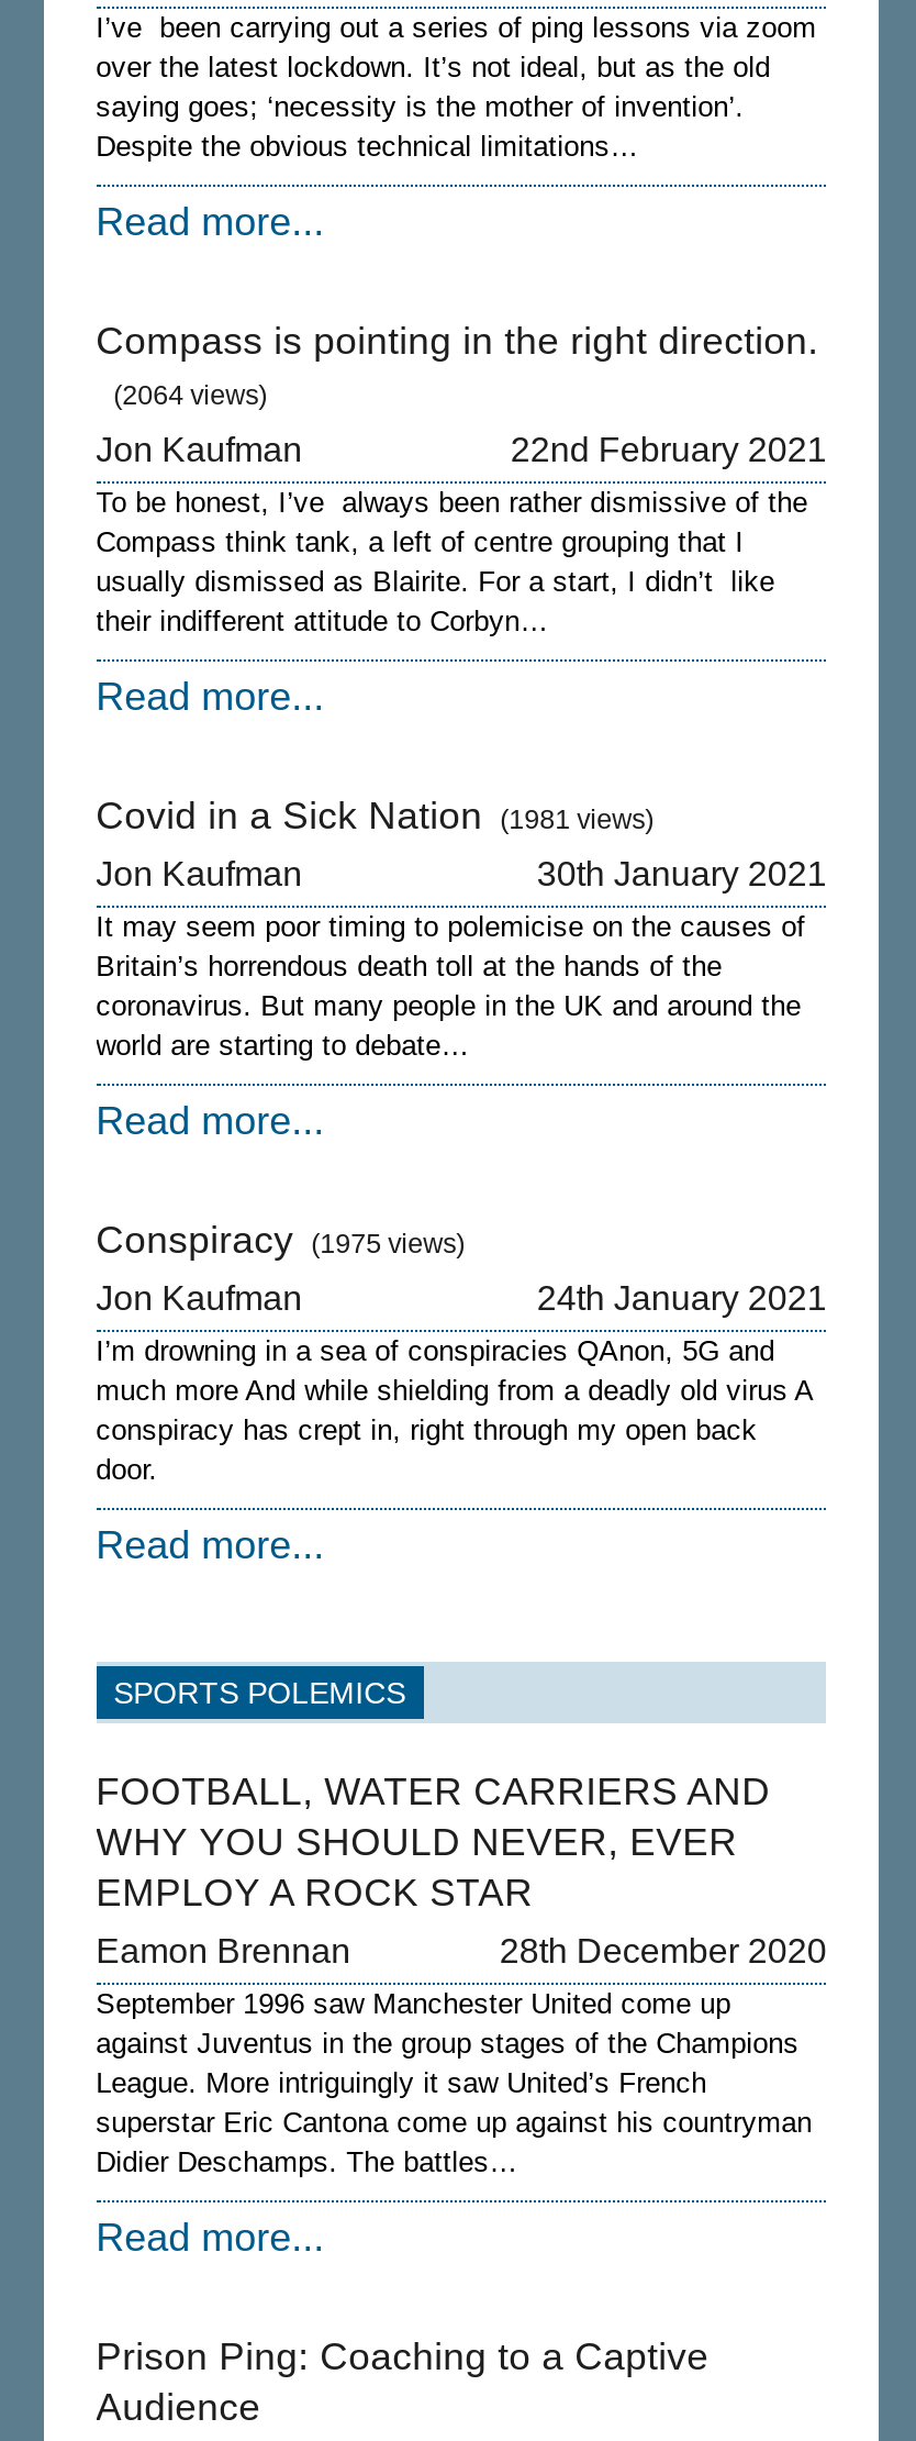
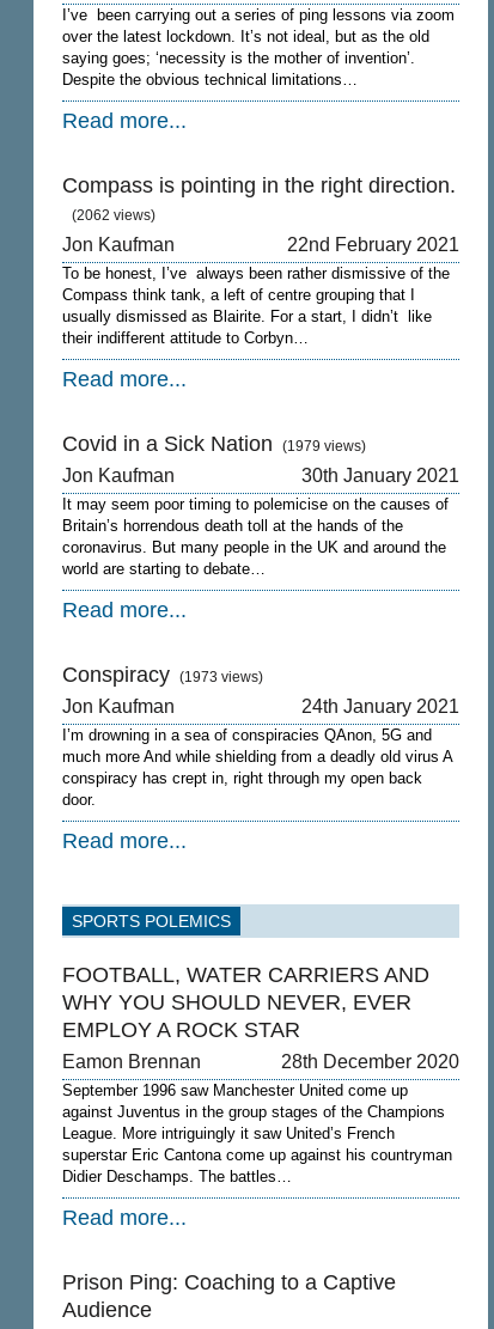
- (2064 views)
+ (2062 views)

- Covid in a Sick Nation (1981 views)
+ Covid in a Sick Nation (1979 views)

- Conspiracy (1975 views)
+ Conspiracy (1973 views)
